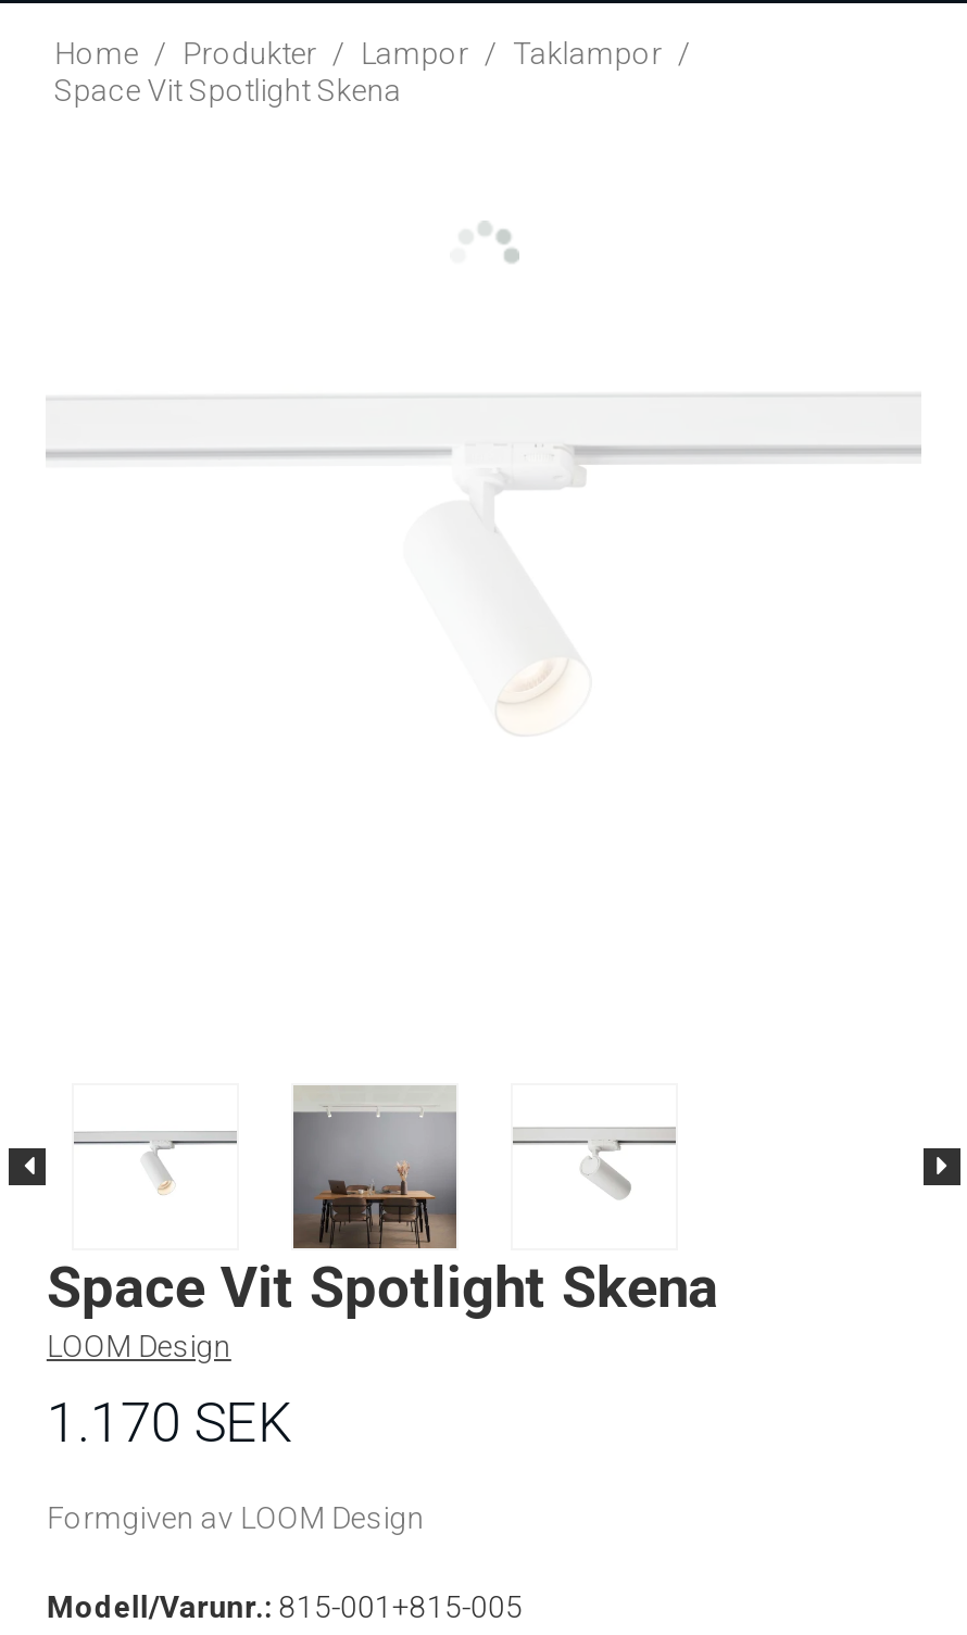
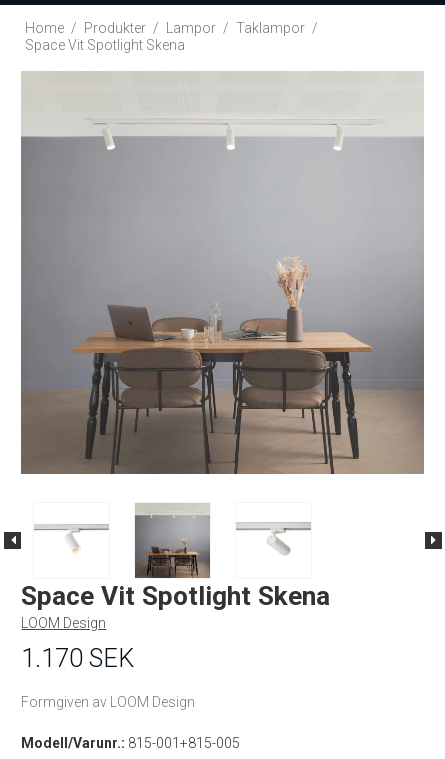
+ [image]
